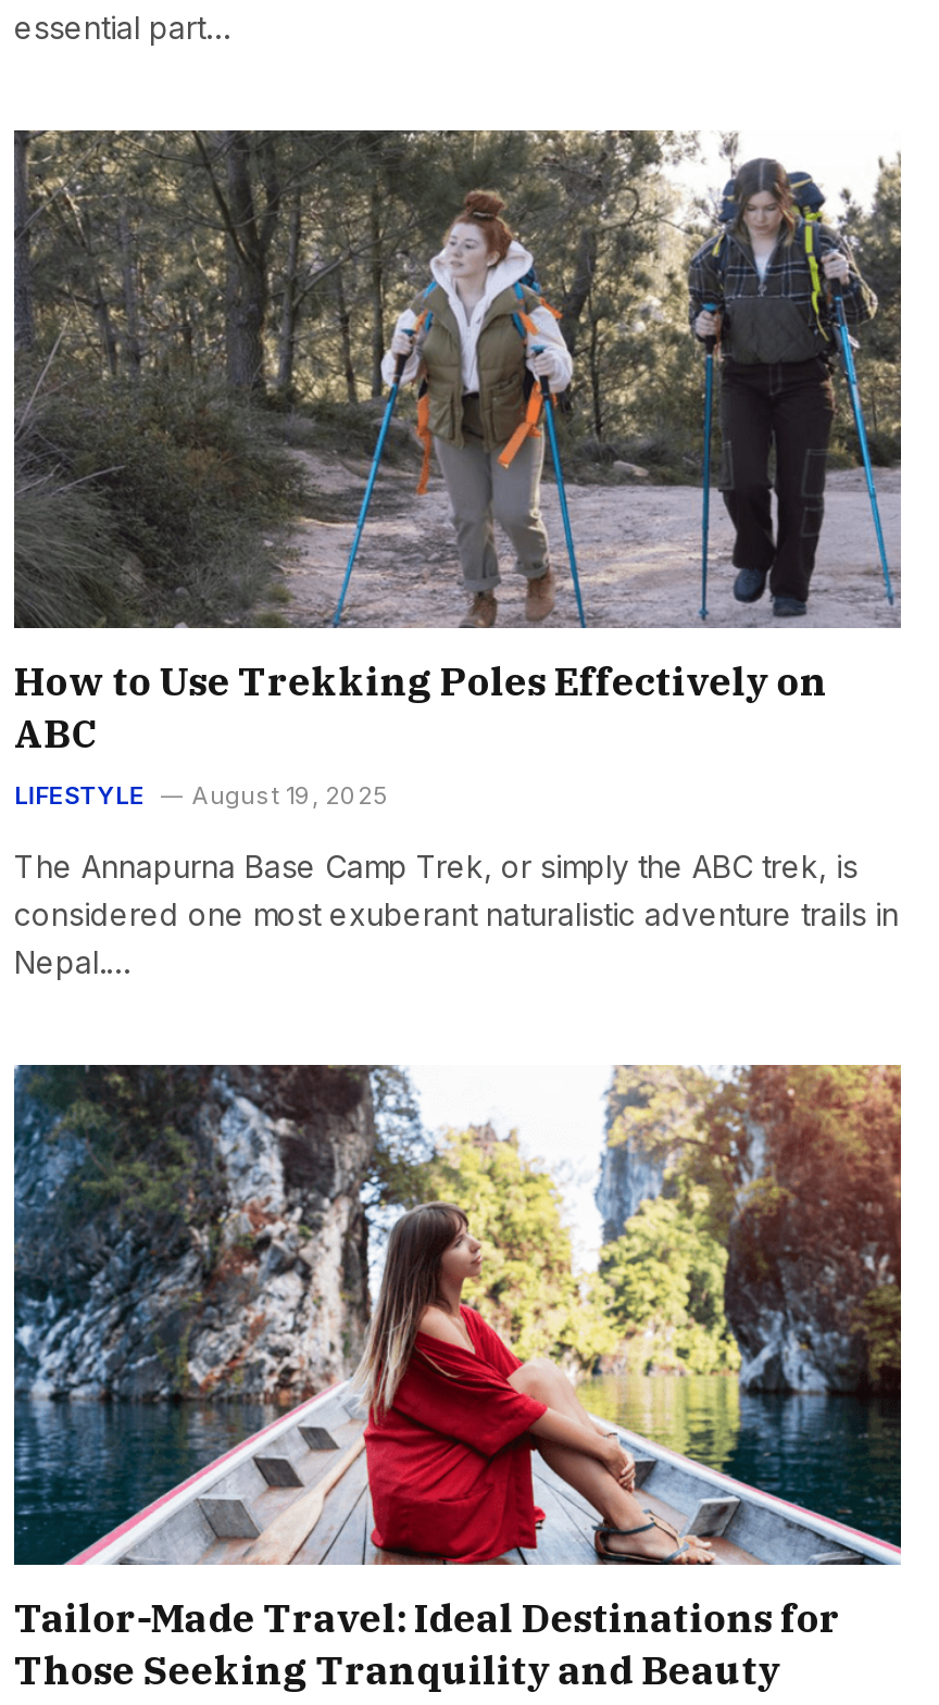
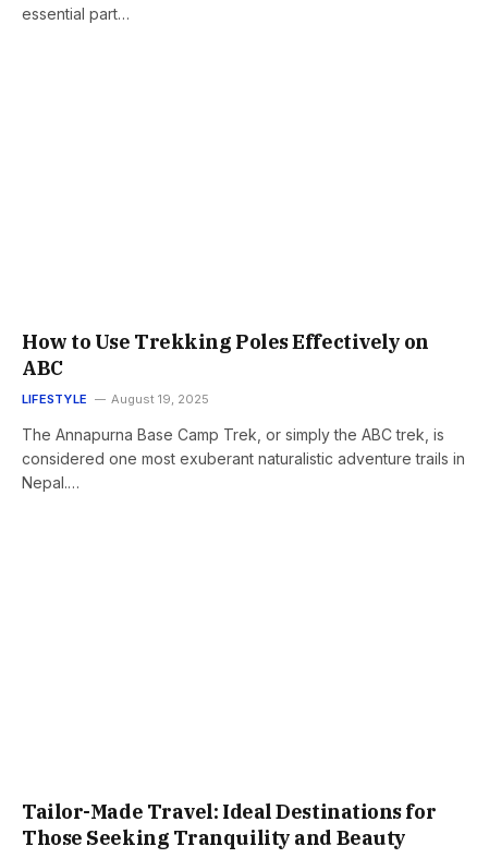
- [image]

- [image]
